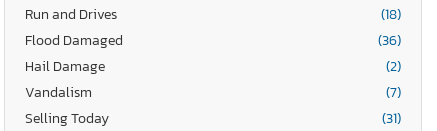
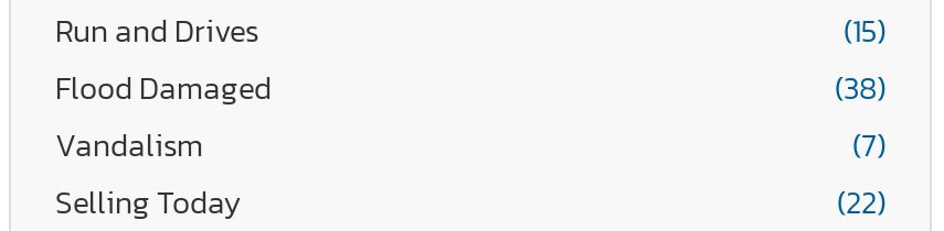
- (18)
+ (15)

- (36)
- Hail Damage
- (2)
+ (38)

- (31)
+ (22)
